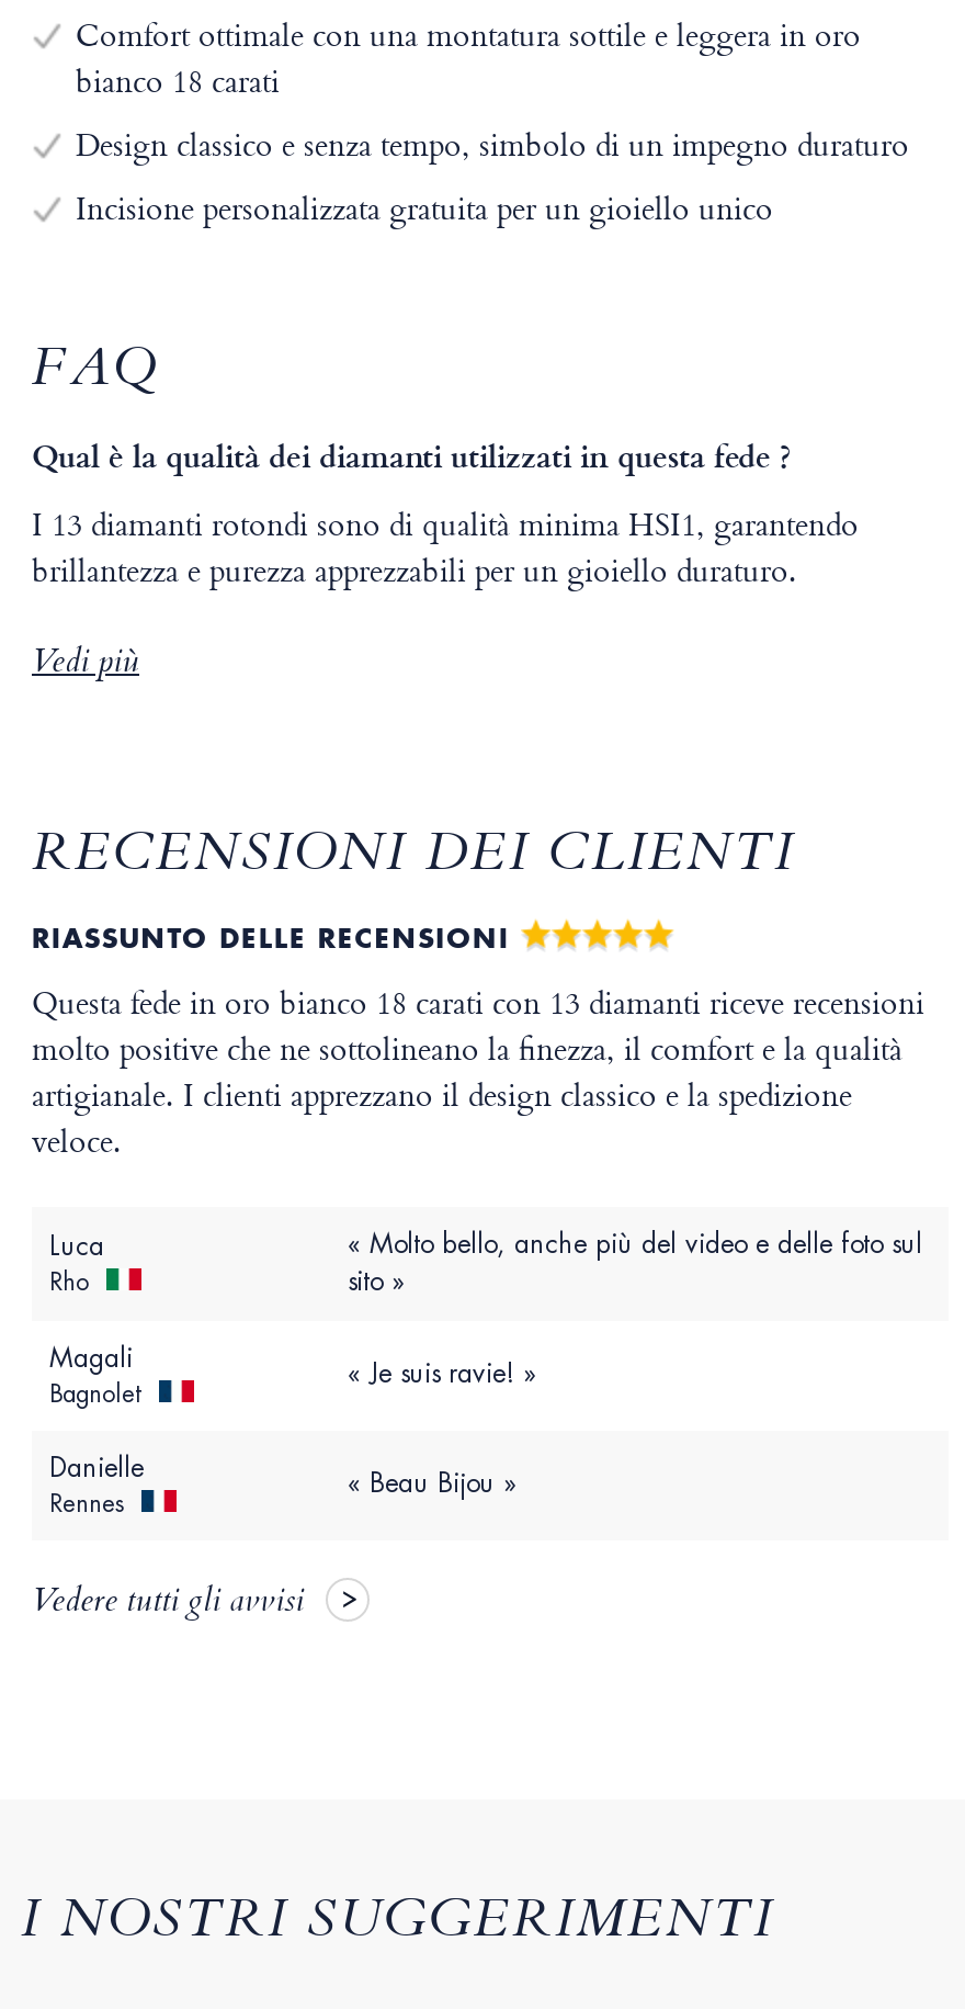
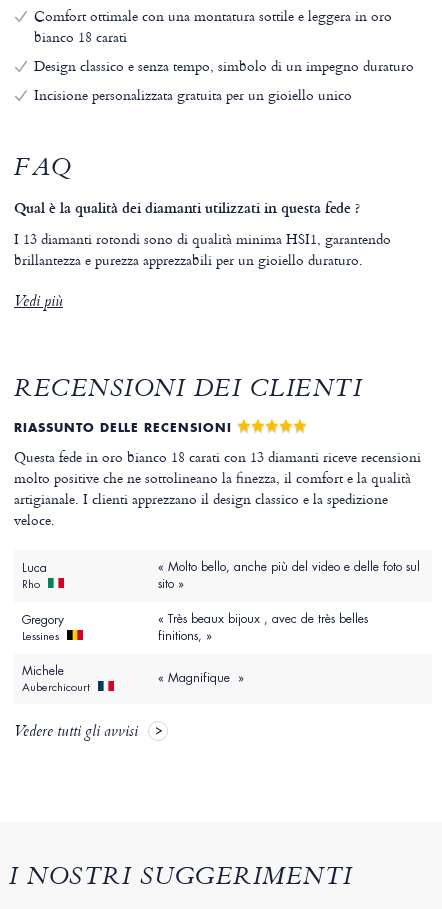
- Magali
- Bagnolet
+ Gregory
+ Lessines

- « Je suis ravie! »
+ « Très beaux bijoux , avec de très belles
+ finitions, »

- Danielle
- Rennes
+ Michele
+ Auberchicourt

- « Beau Bijou »
+ « Magnifique »
